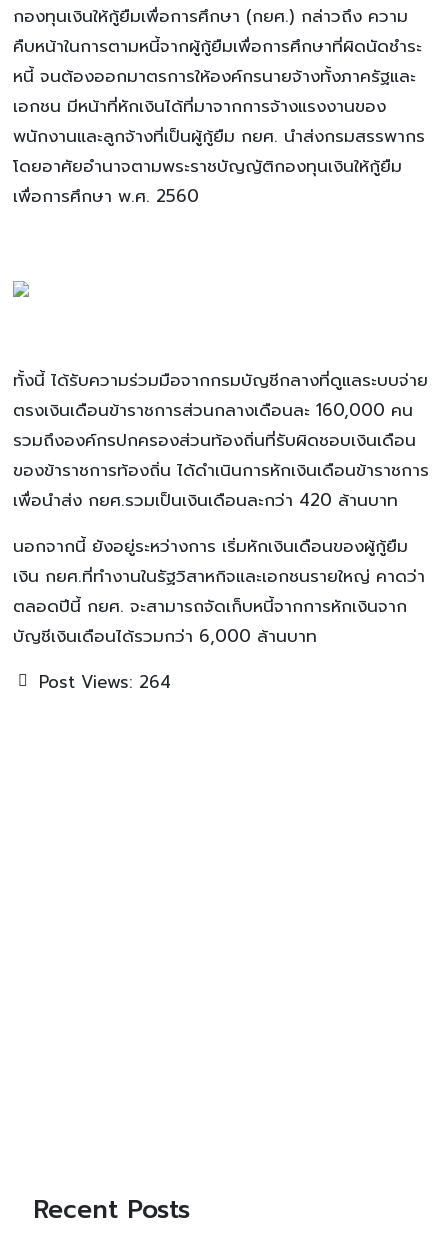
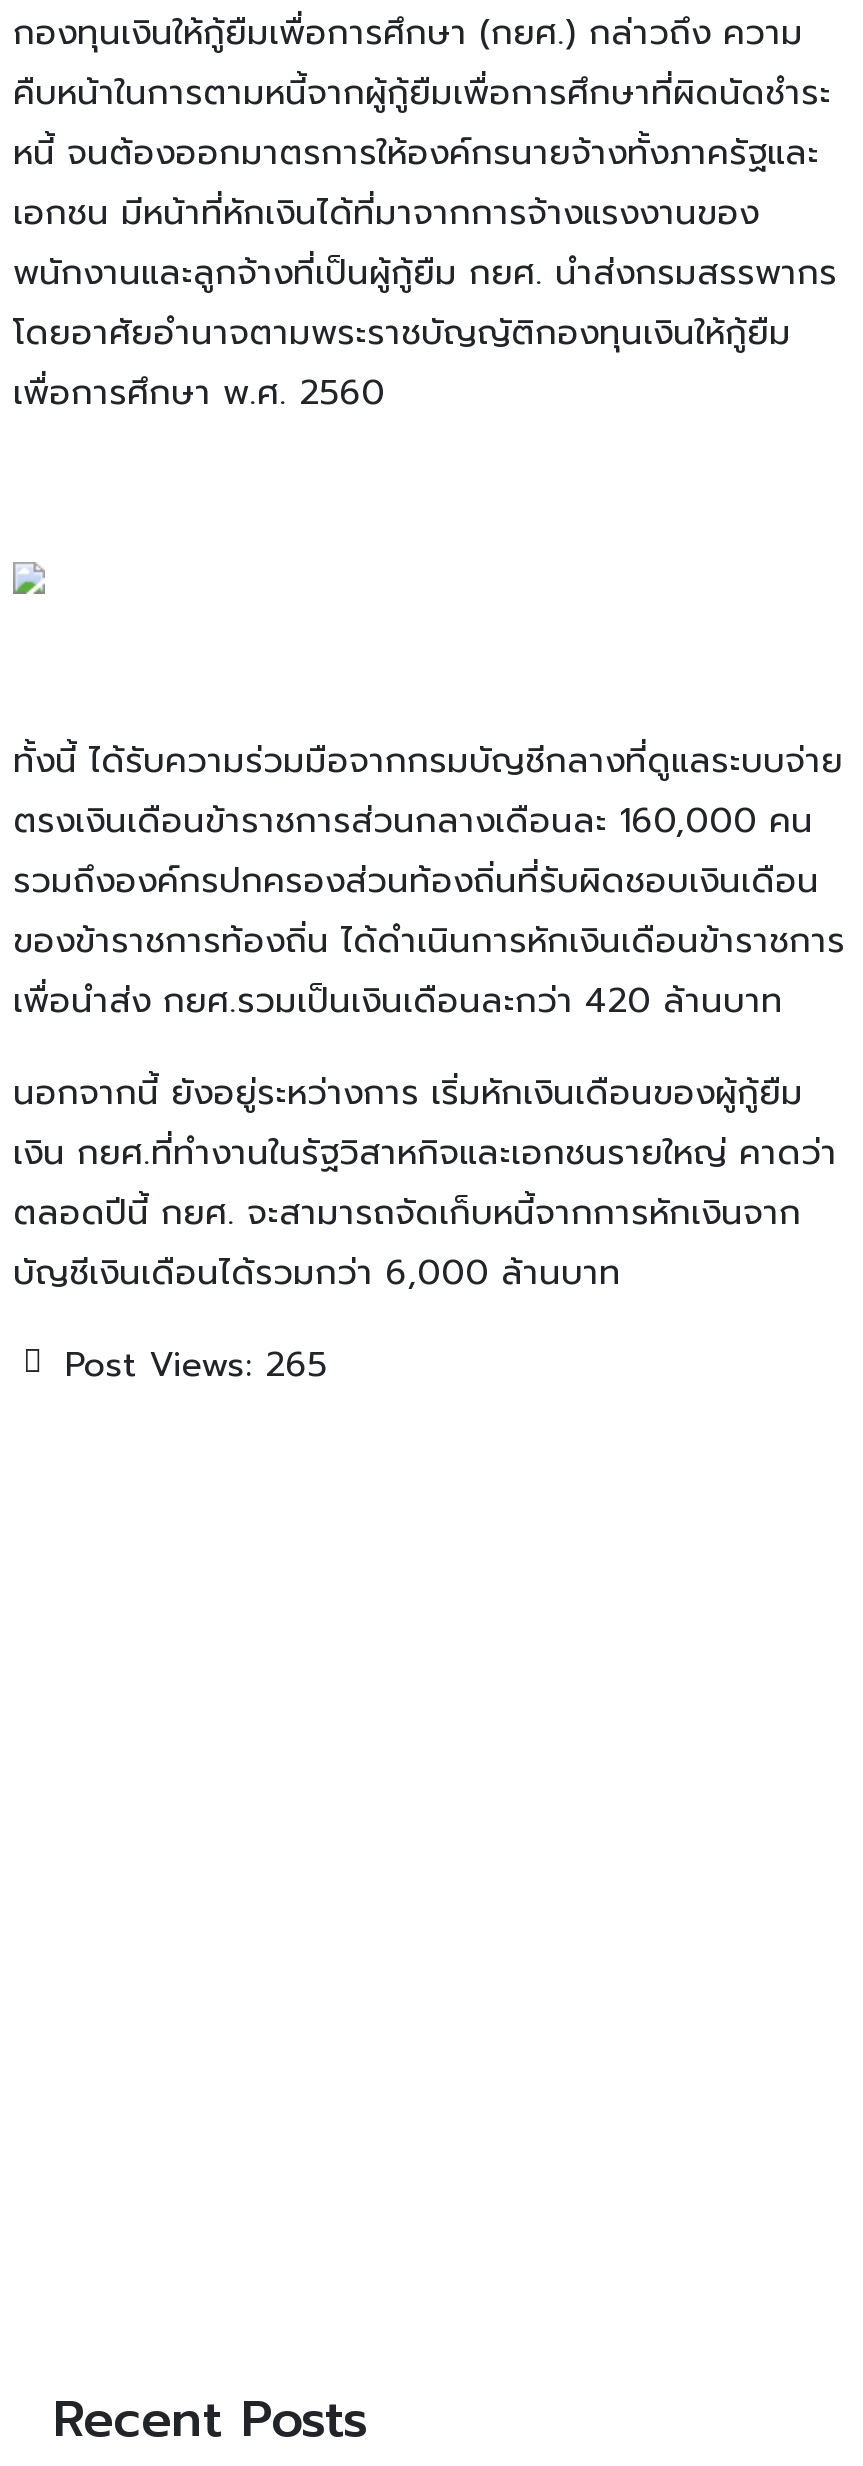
- Post Views: 264
+ Post Views: 265
